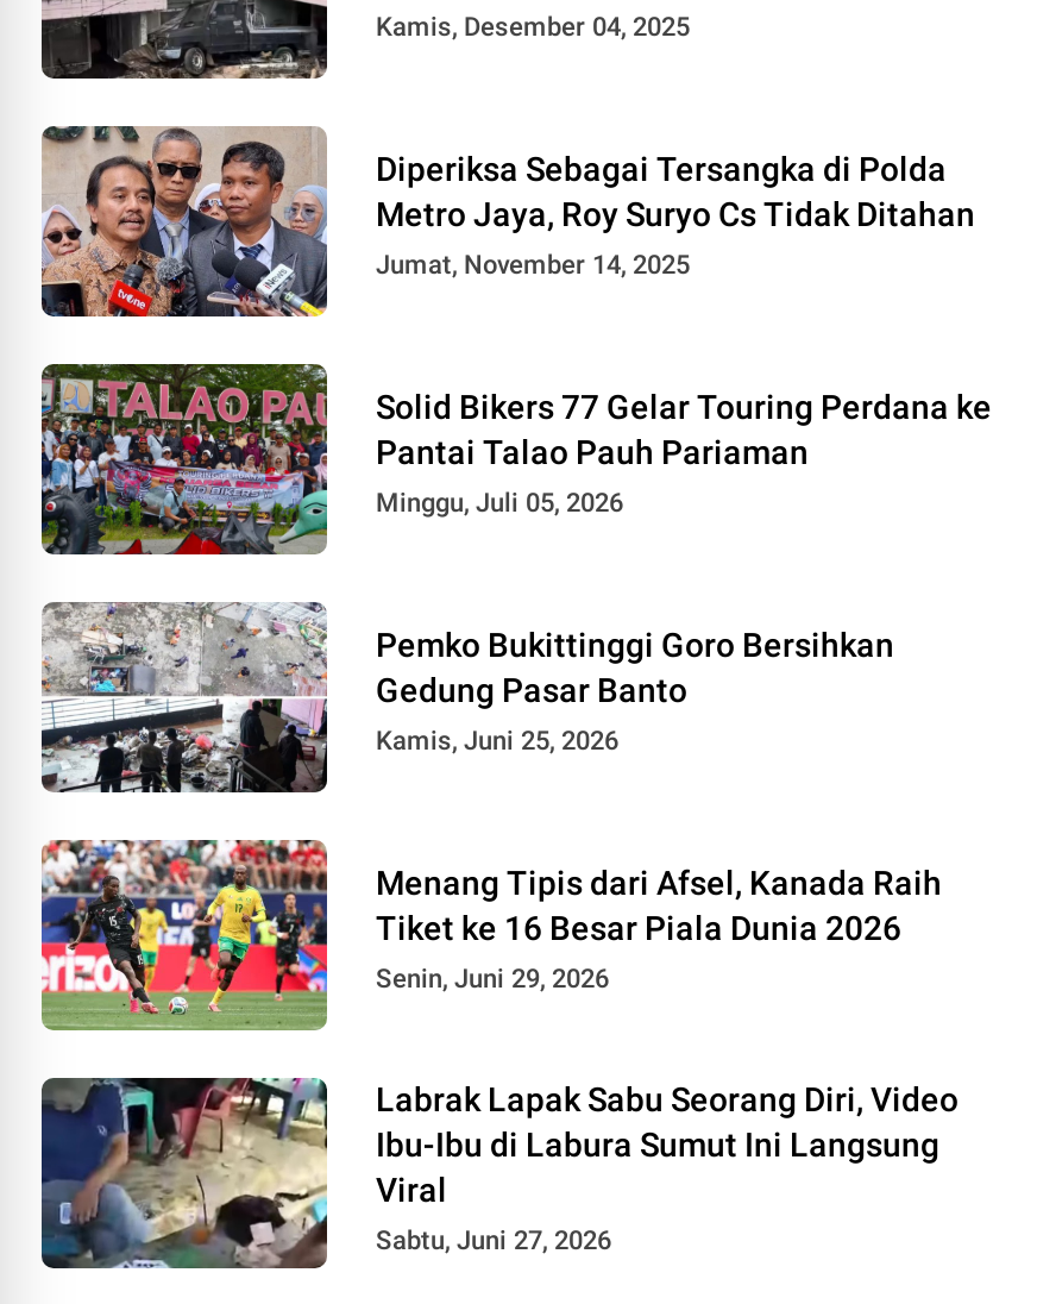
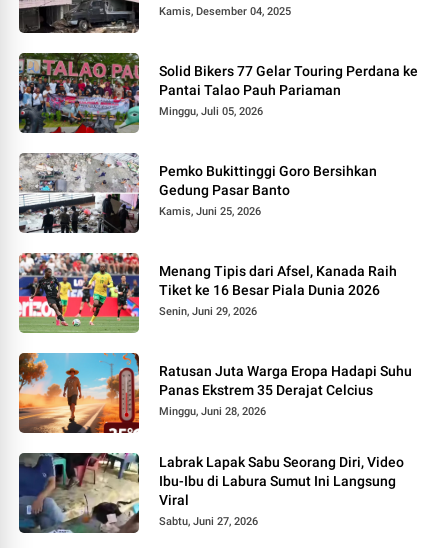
- [image]
- Diperiksa Sebagai Tersangka di Polda
- Metro Jaya, Roy Suryo Cs Tidak Ditahan
- Jumat, November 14, 2025

moved up: [image] | Solid Bikers 77 Gelar Touring Perdana ke | Pantai Talao Pauh Pariaman | ... | Tiket ke 16 Besar Piala Dunia 2026 | Senin, Juni 29, 2026

+ [image]
+ Ratusan Juta Warga Eropa Hadapi Suhu
+ Panas Ekstrem 35 Derajat Celcius
+ Minggu, Juni 28, 2026
